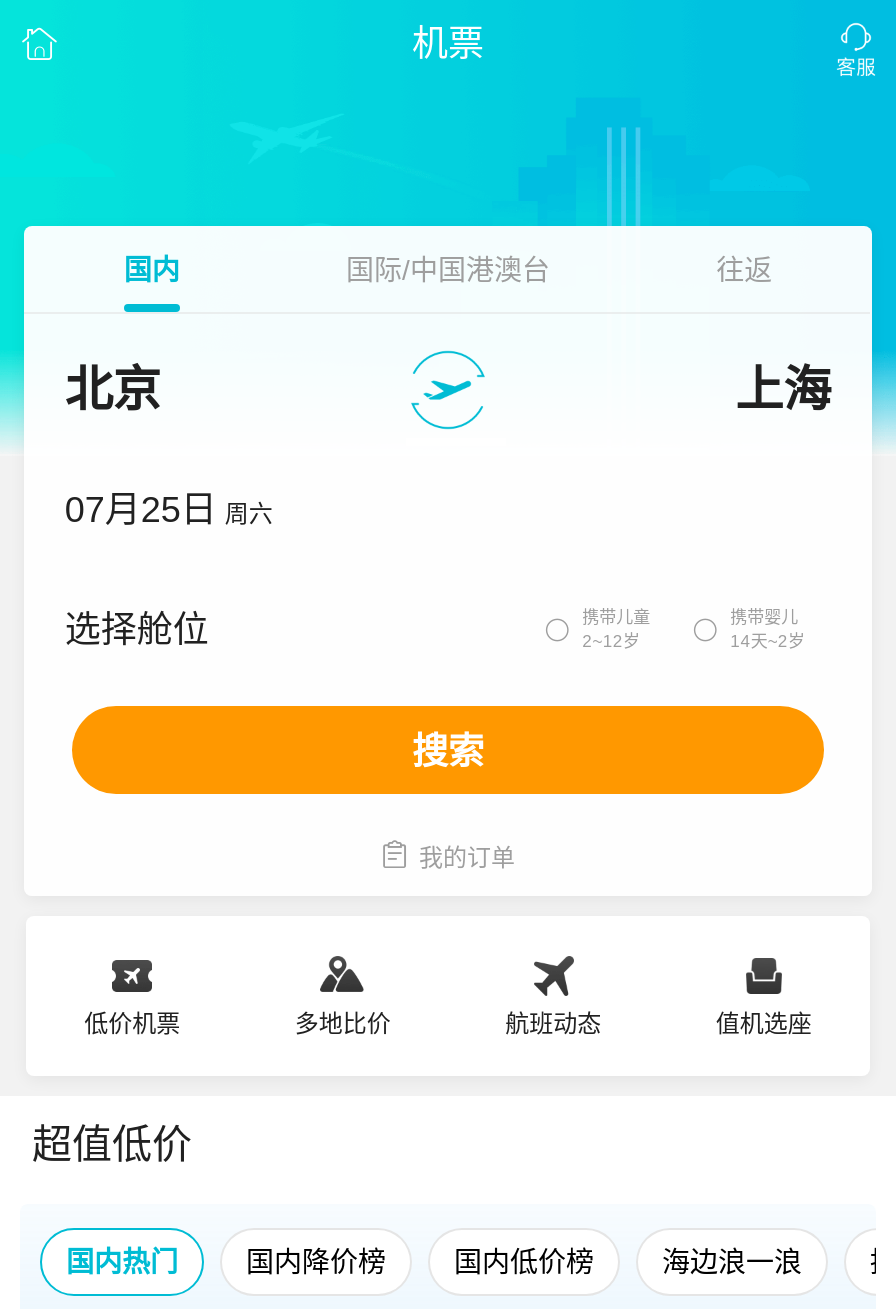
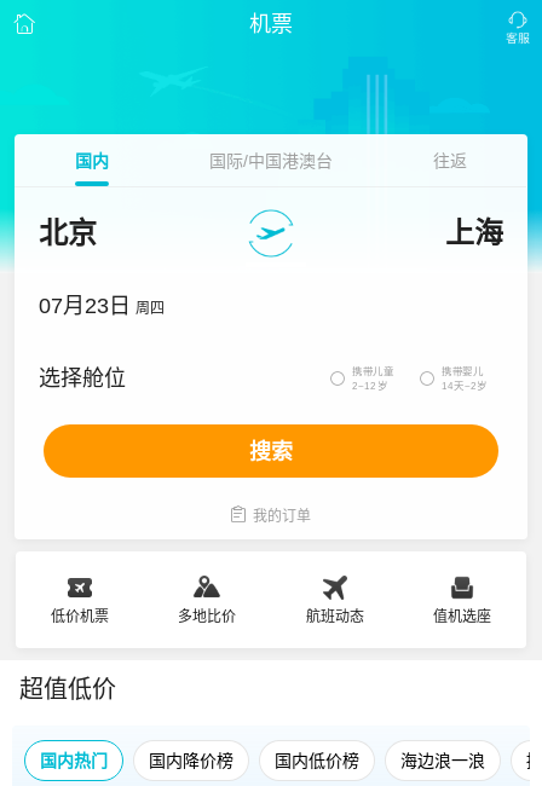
- 07月25日 周六
+ 07月23日 周四
